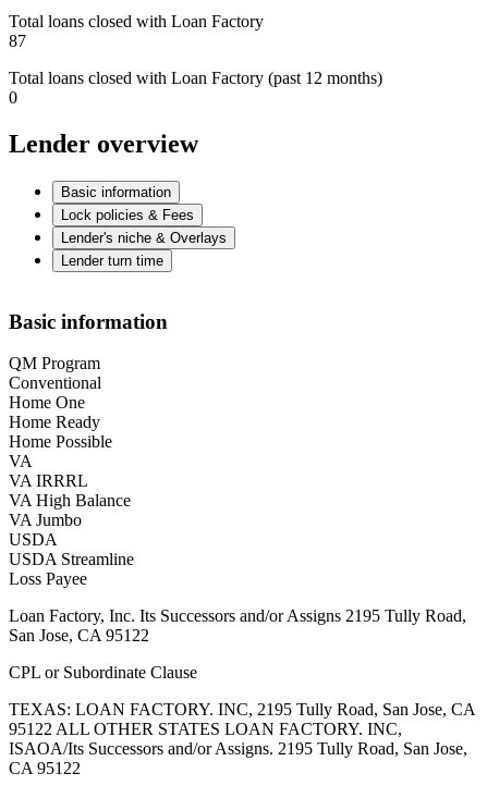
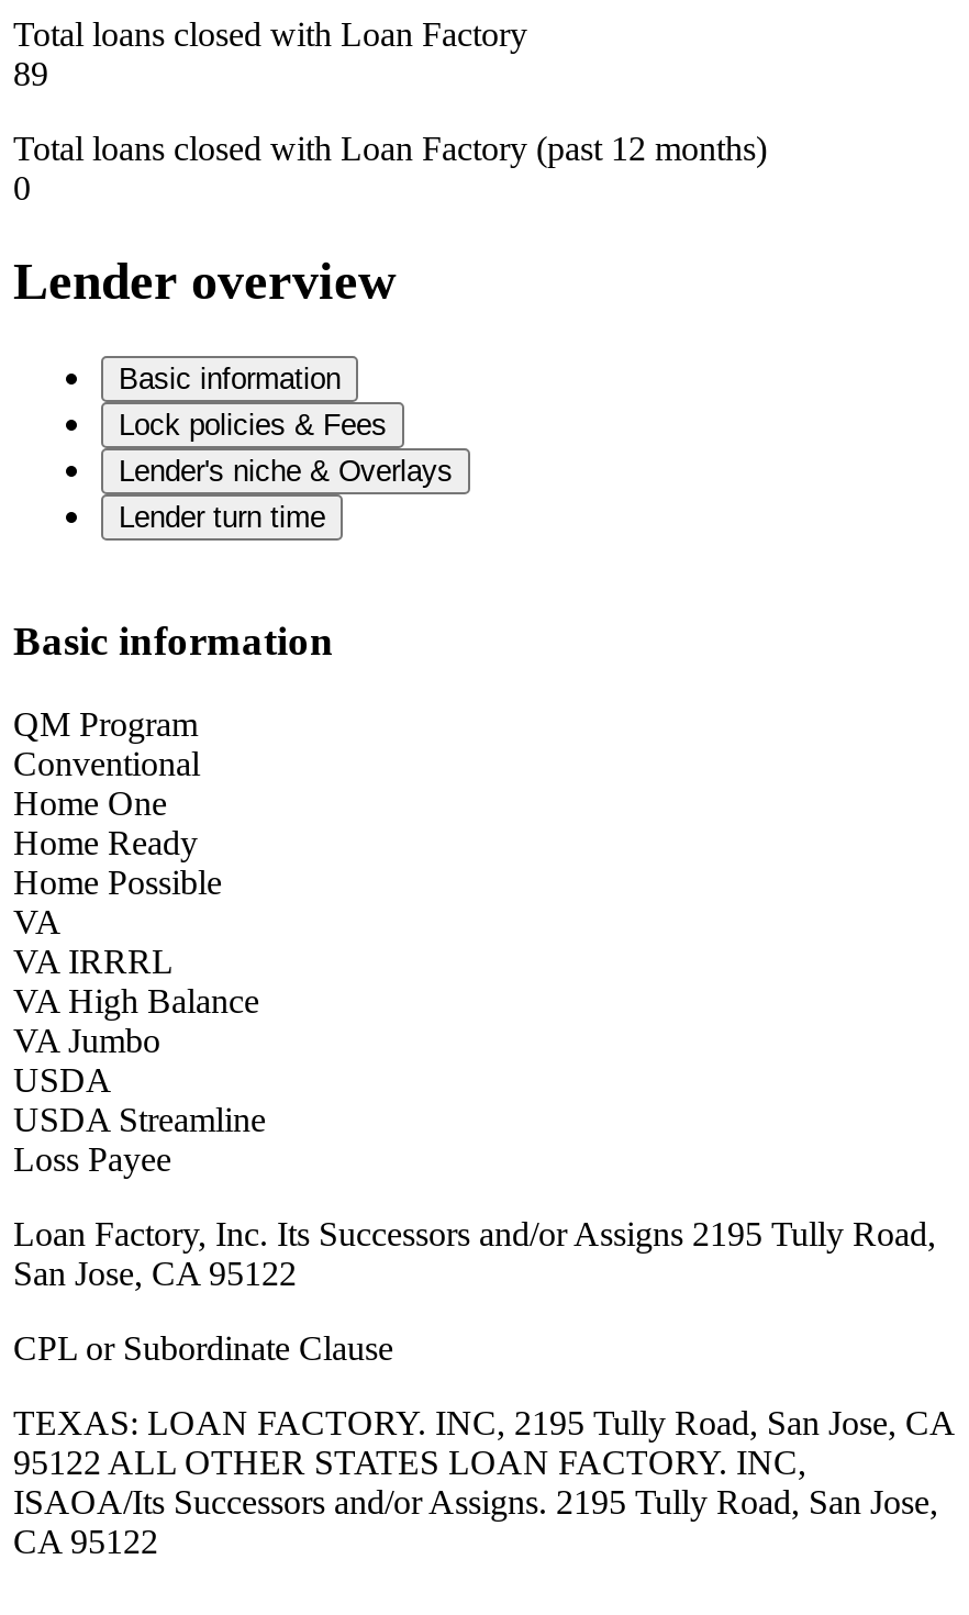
- 87
+ 89
